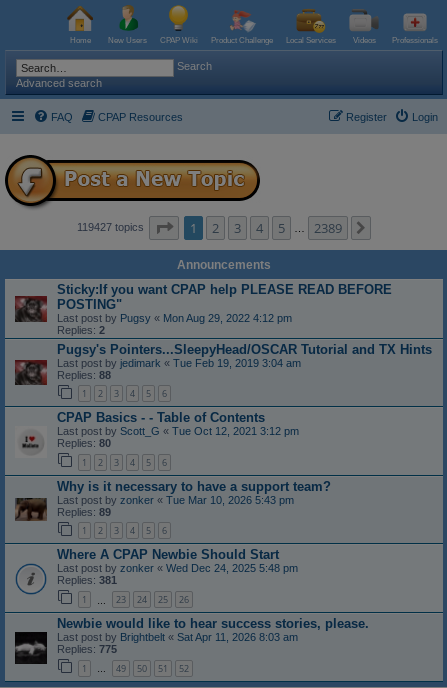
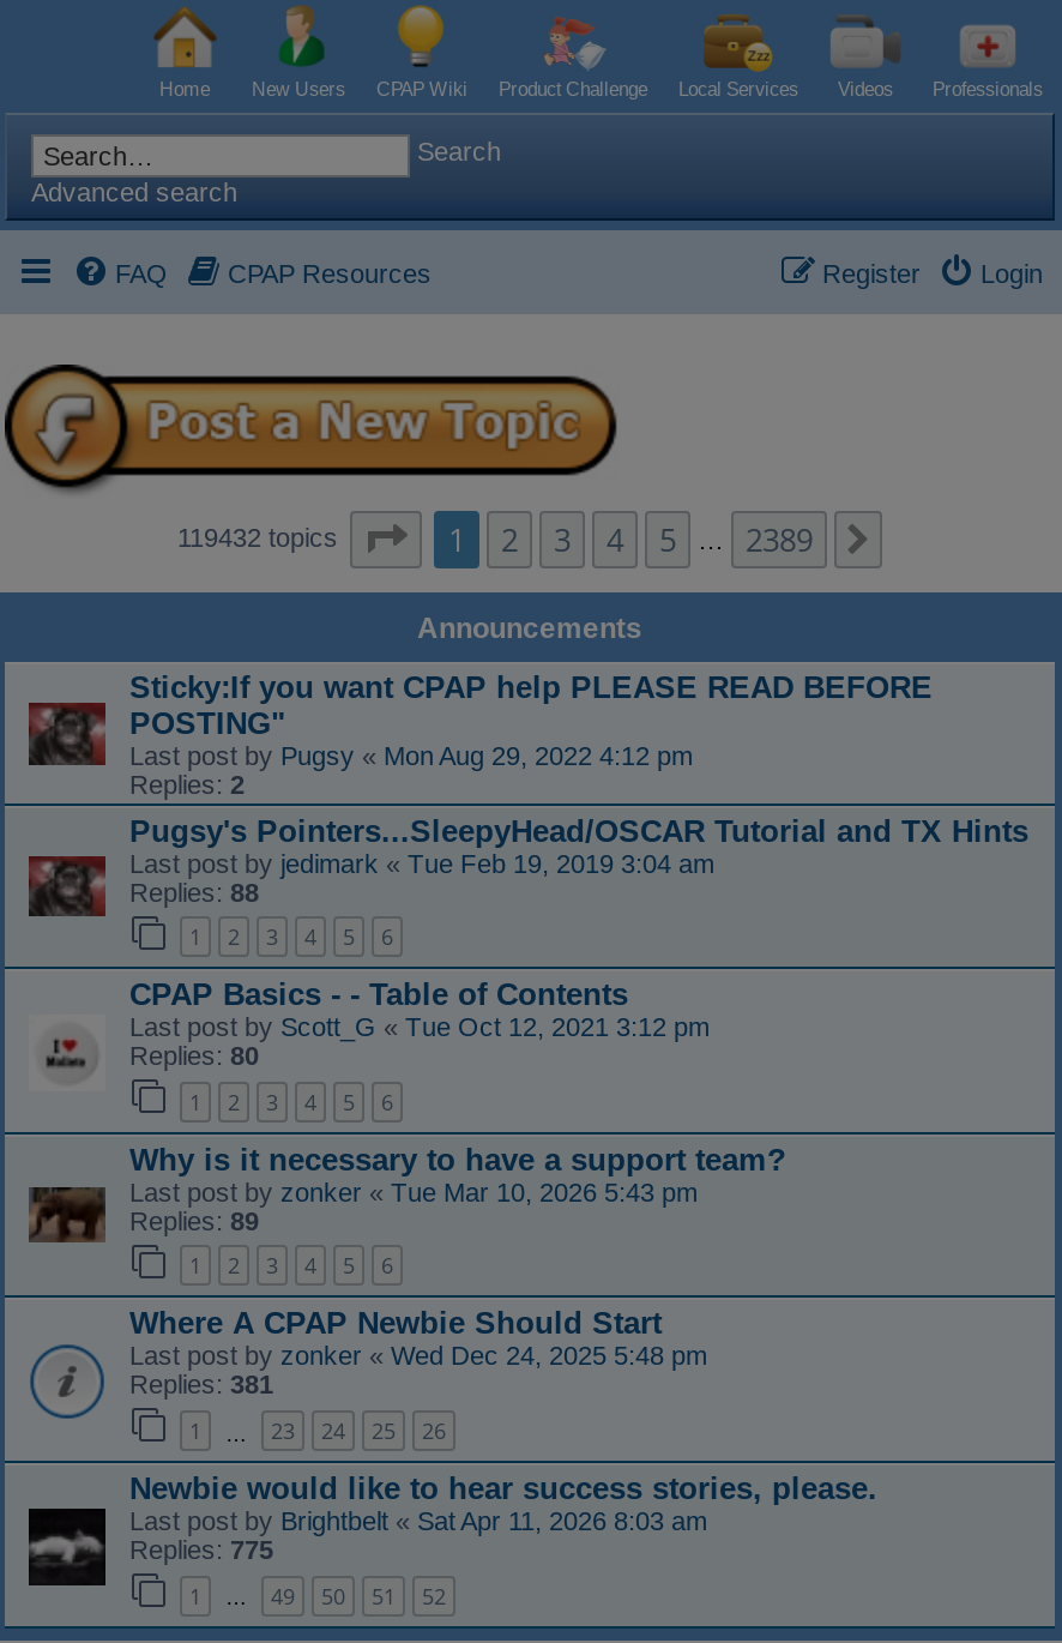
- 119427 topics
+ 119432 topics
